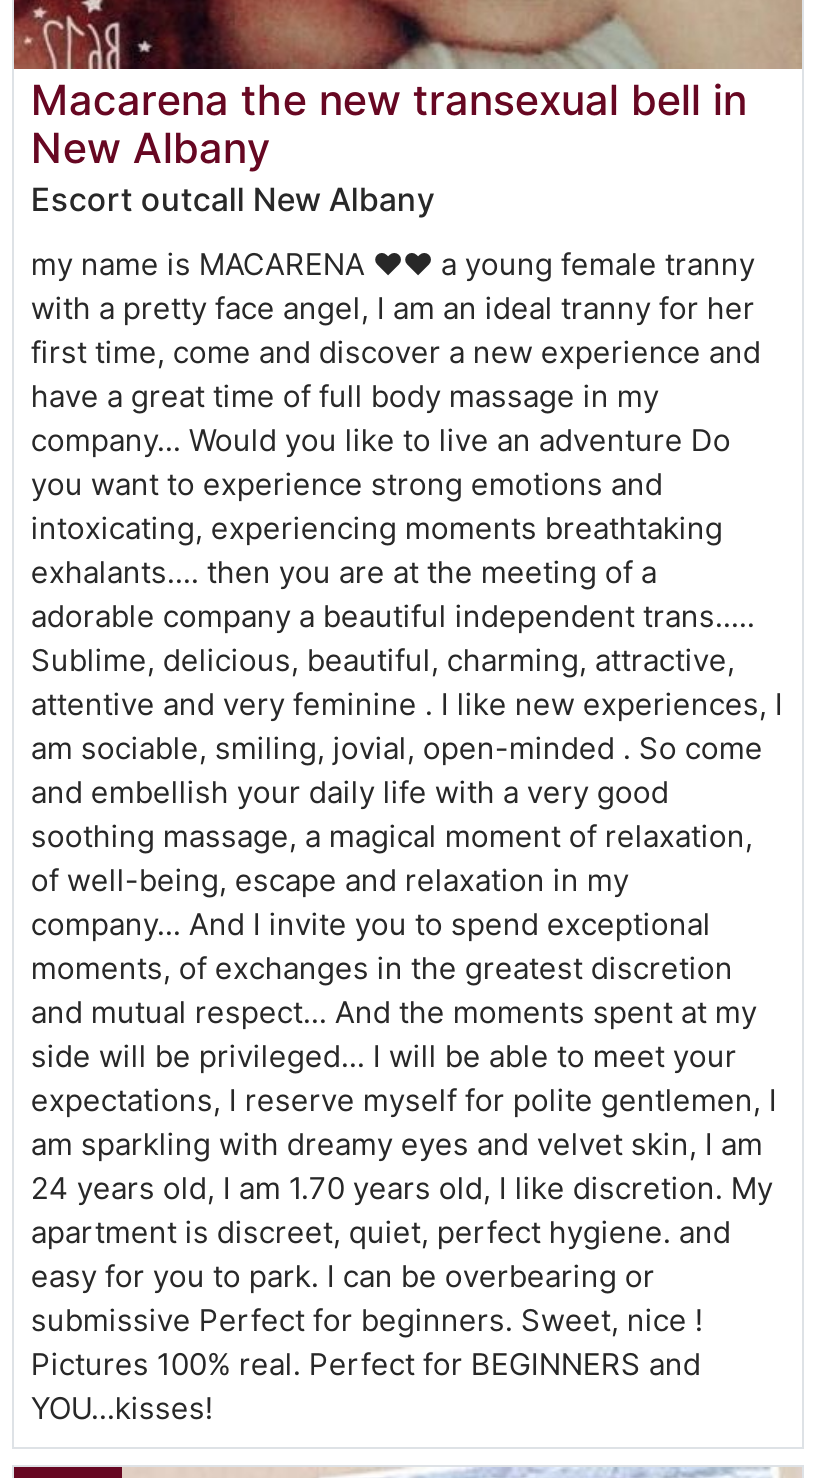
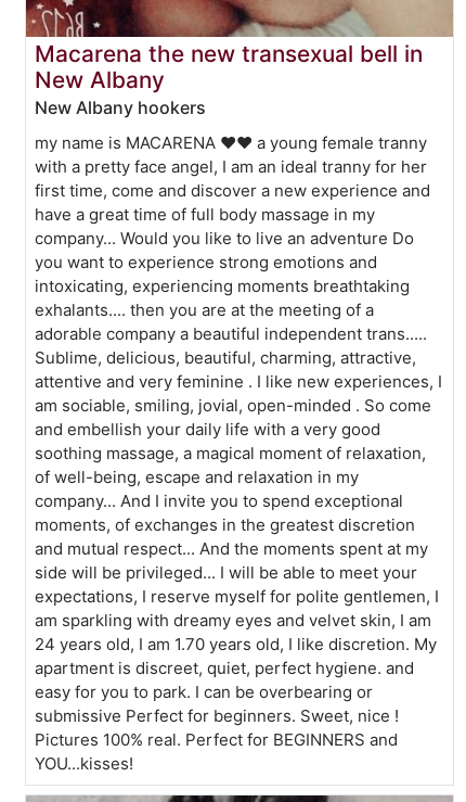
- Escort outcall New Albany
+ New Albany hookers
